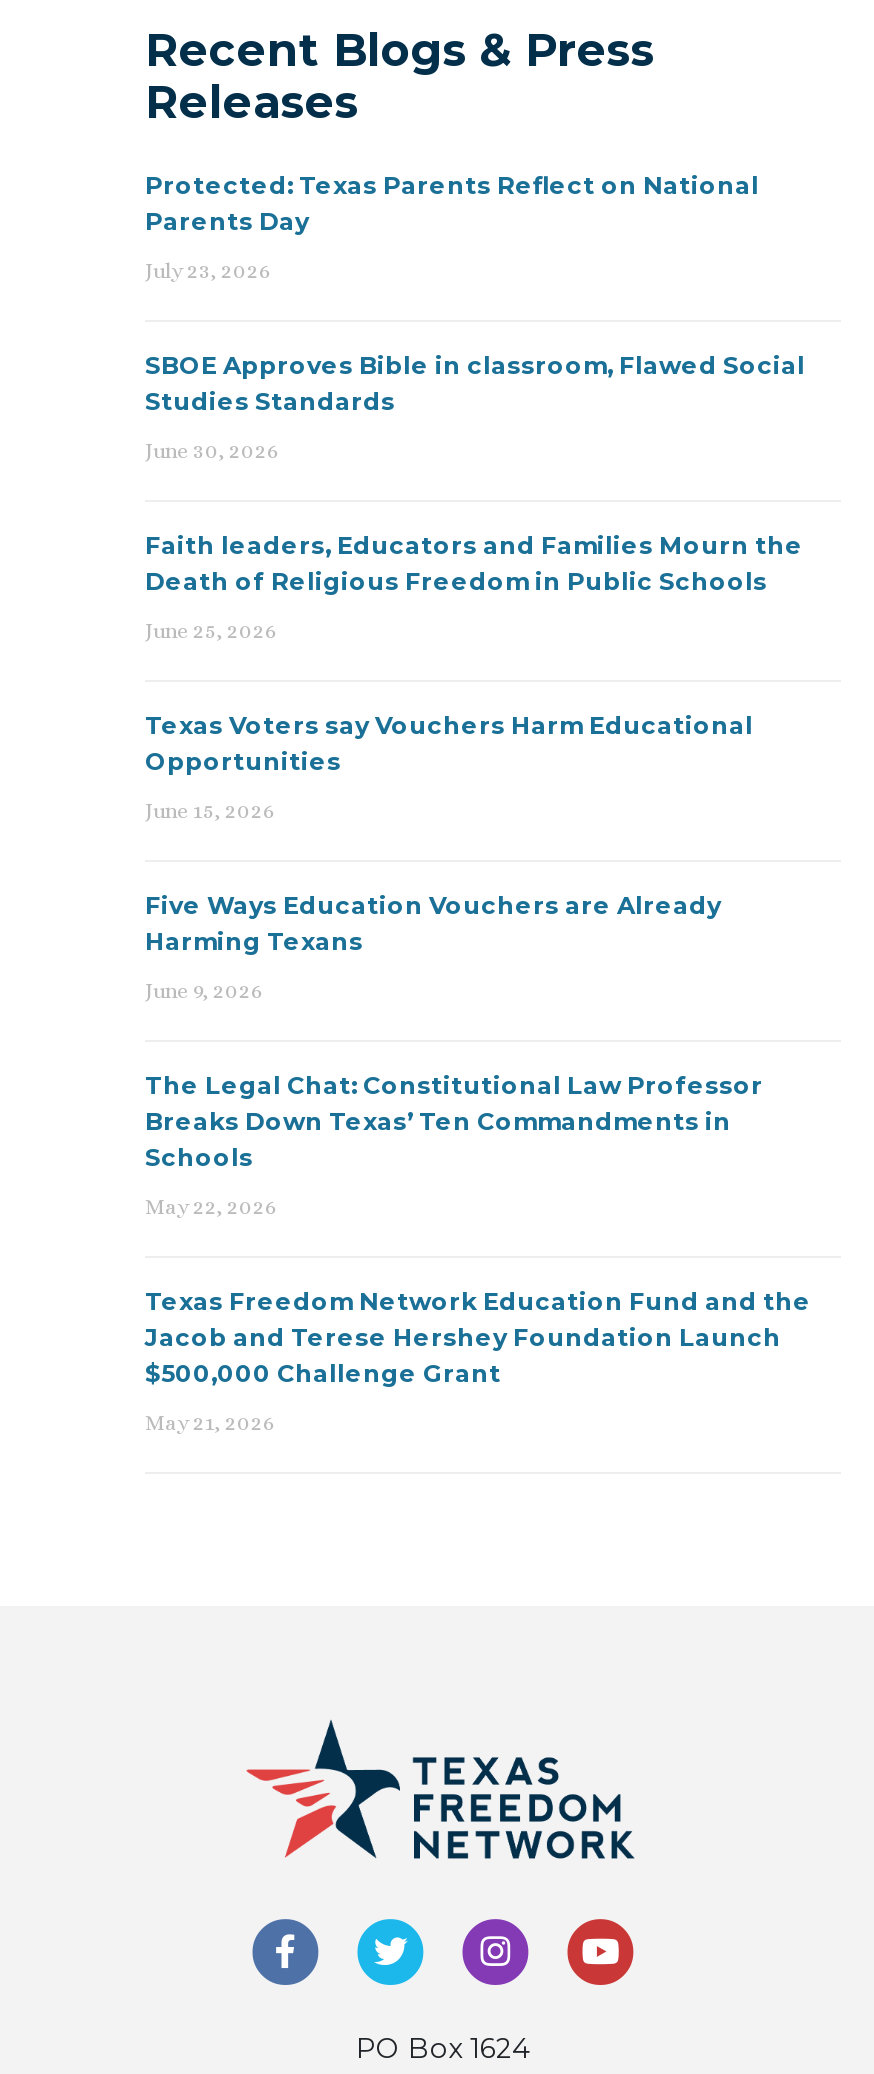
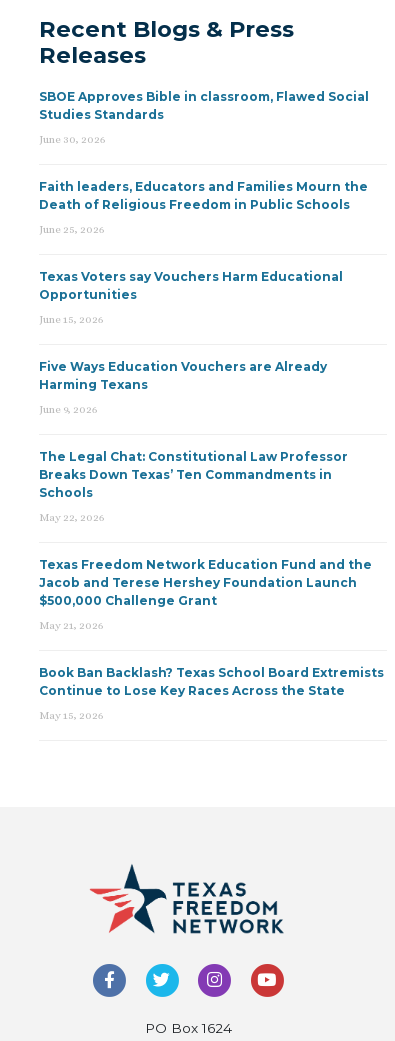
- Protected: Texas Parents Reflect on National
- Parents Day
- July 23, 2026

moved up: SBOE Approves Bible in classroom, Flawed Social | Studies Standards | June 30, 2026 | ... | $500,000 Challenge Grant | May 21, 2026

+ Book Ban Backlash? Texas School Board Extremists
+ Continue to Lose Key Races Across the State
+ May 15, 2026
